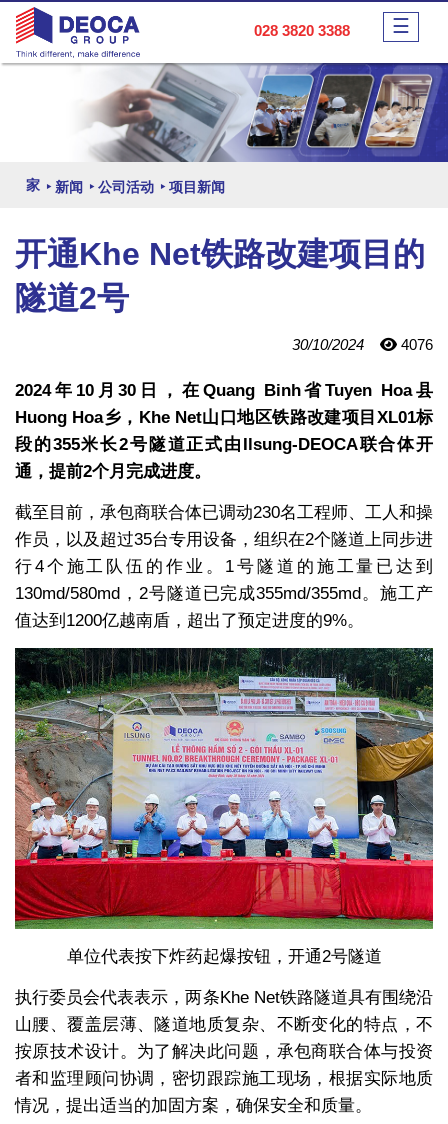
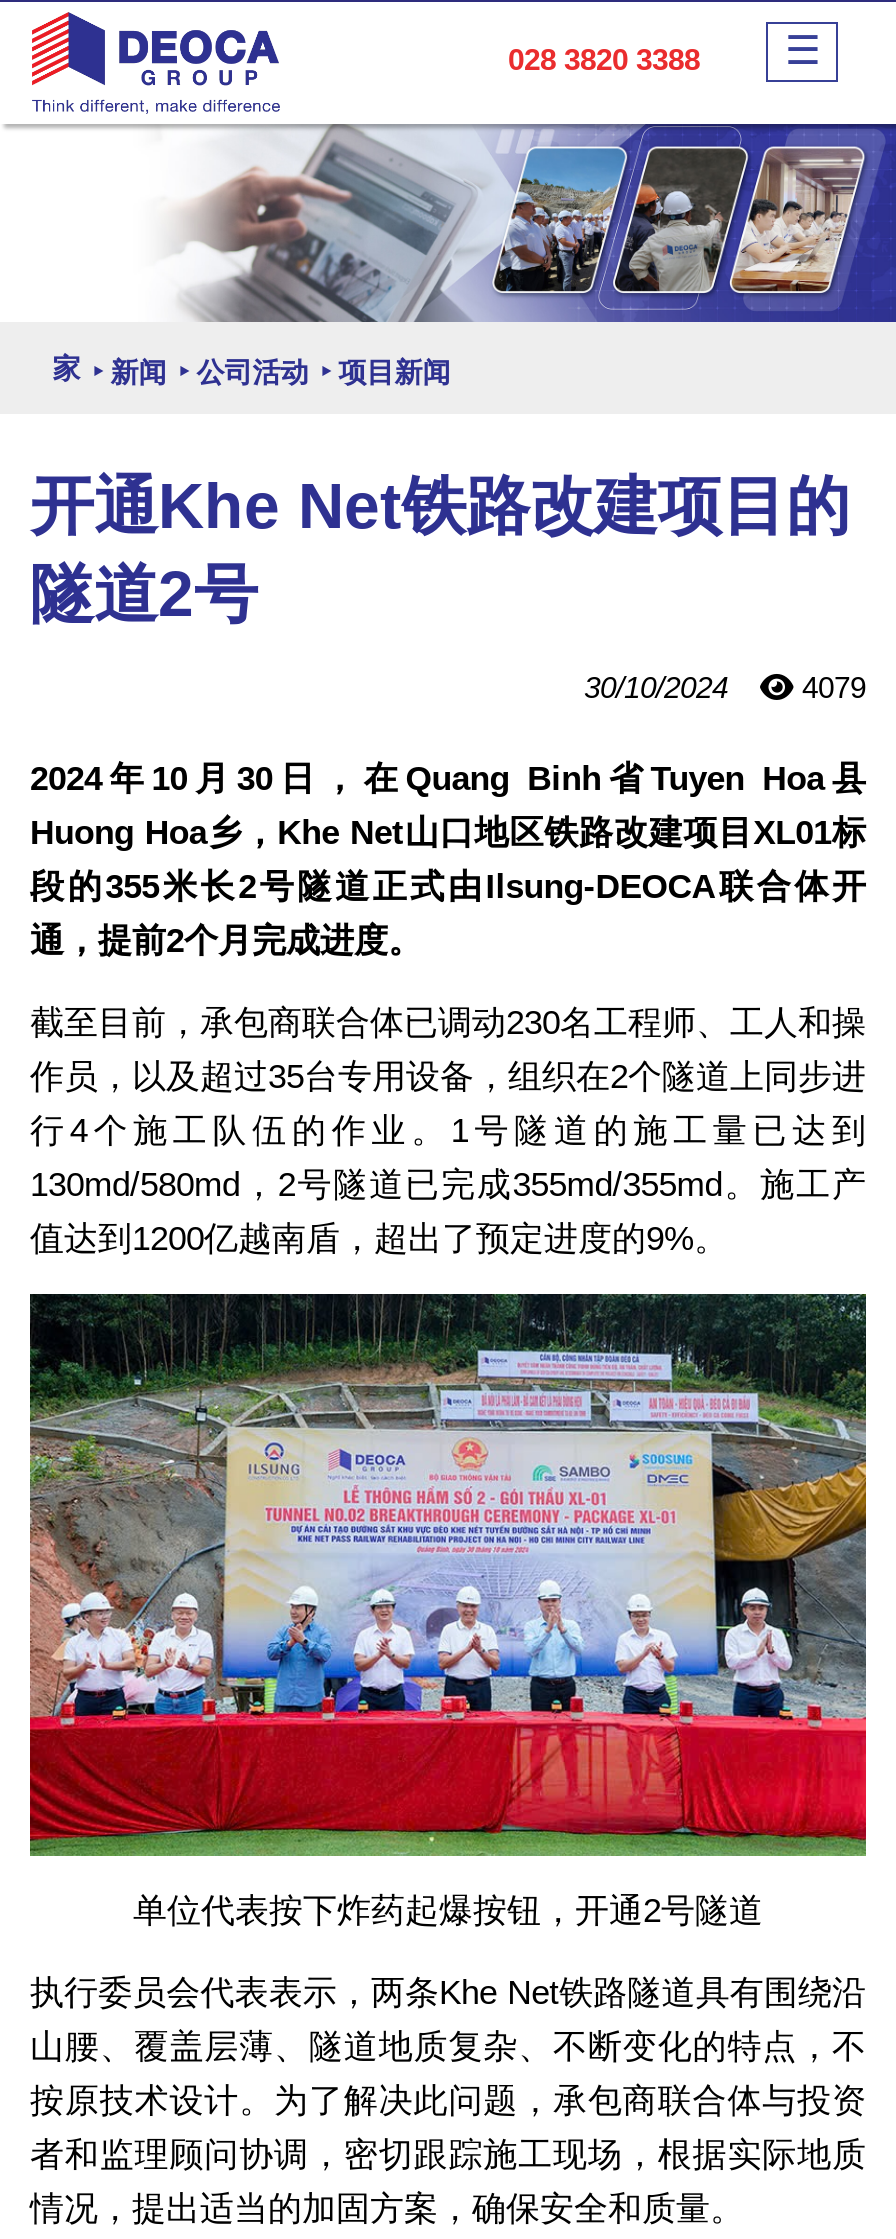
- 30/10/2024 4076
+ 30/10/2024 4079
